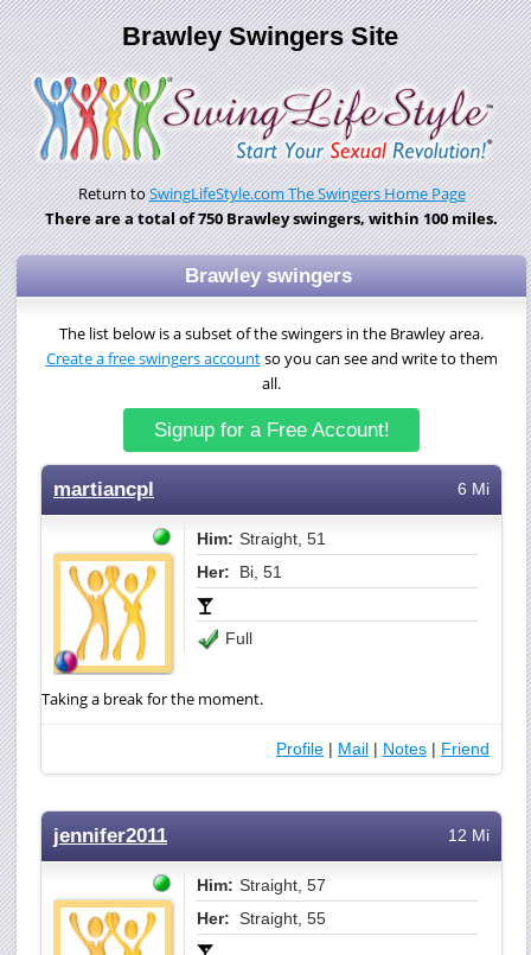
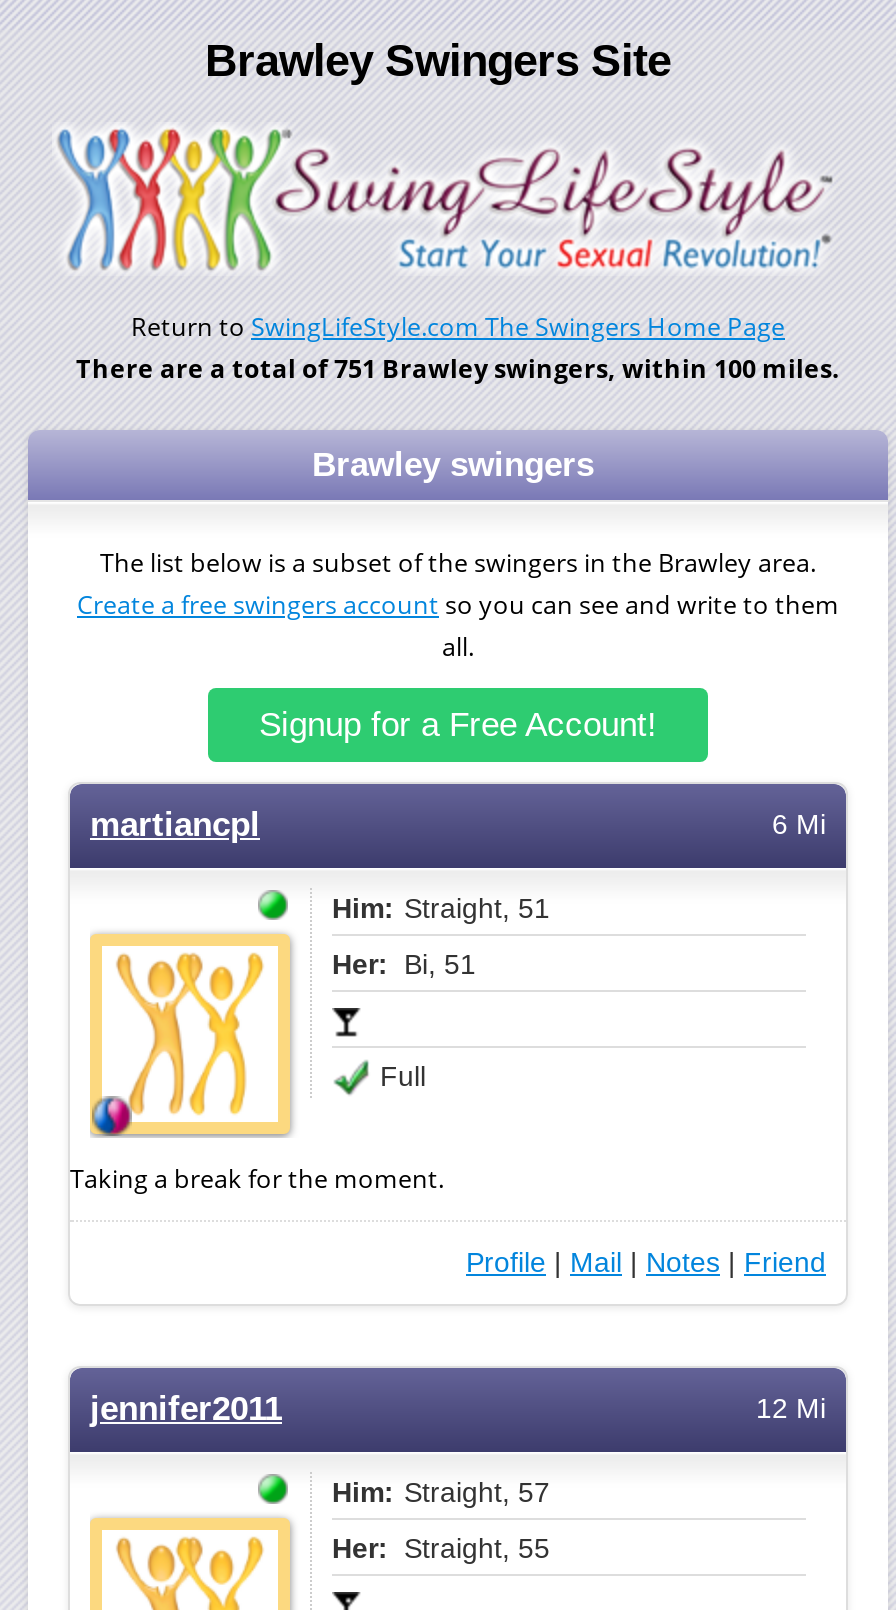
- There are a total of 750 Brawley swingers, within 100 miles.
+ There are a total of 751 Brawley swingers, within 100 miles.
